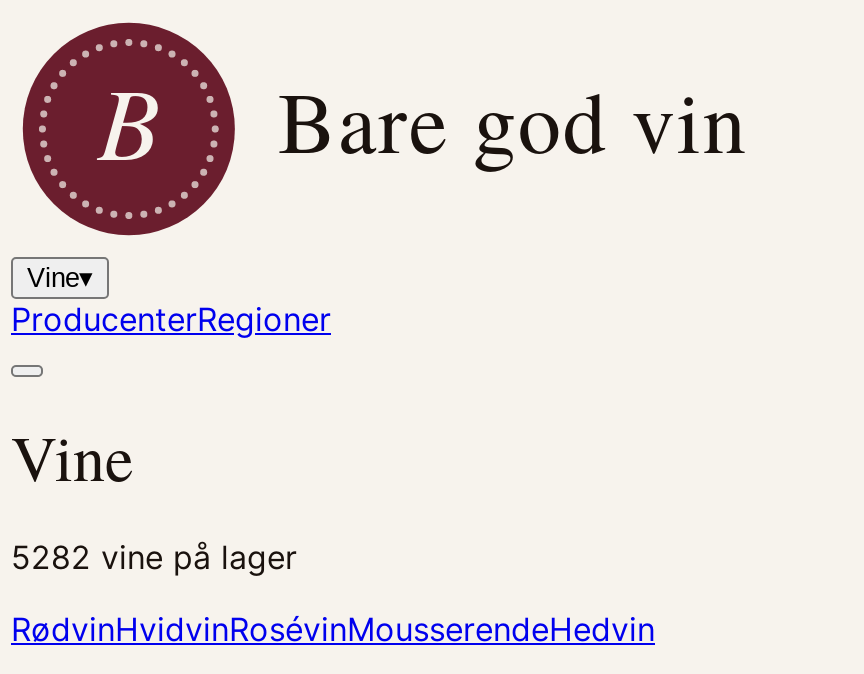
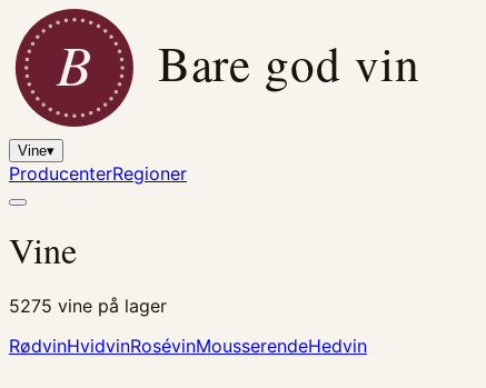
- 5282 vine på lager
+ 5275 vine på lager
